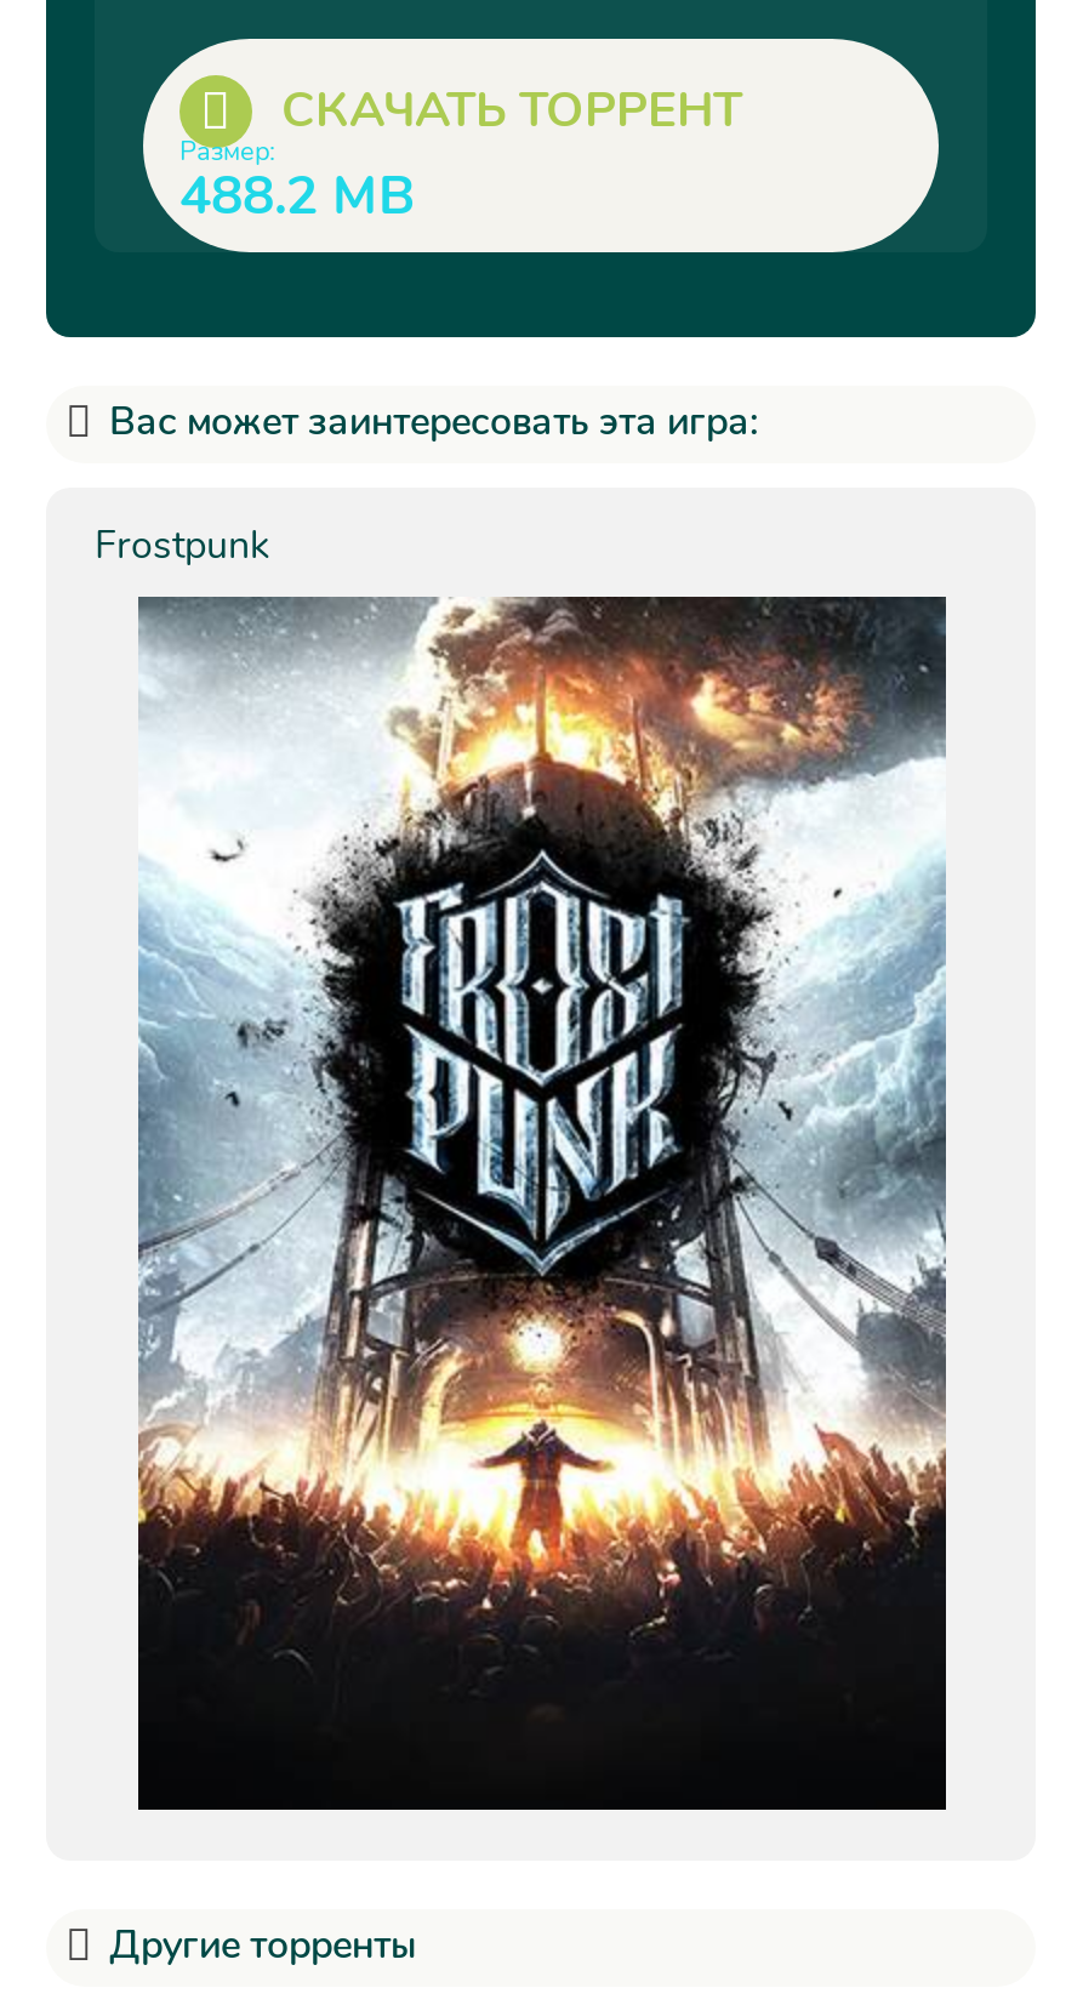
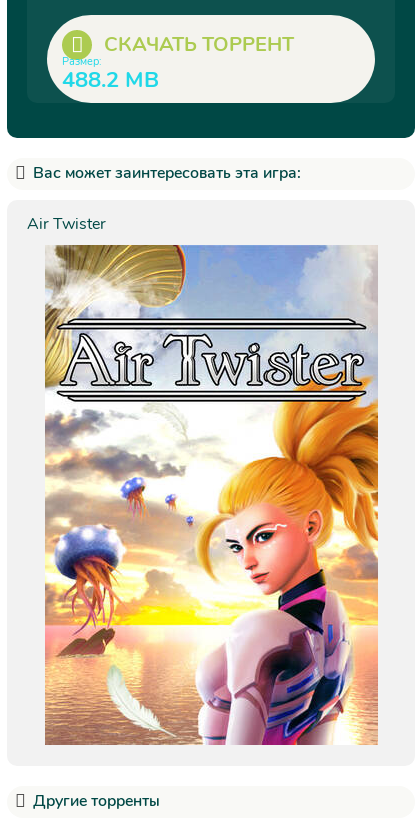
- Frostpunk
+ Air Twister

- [image]
+ [image]
